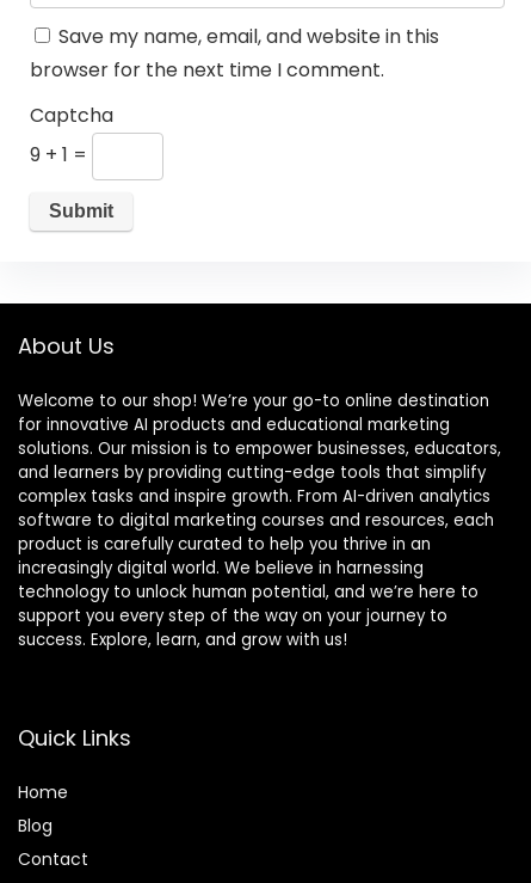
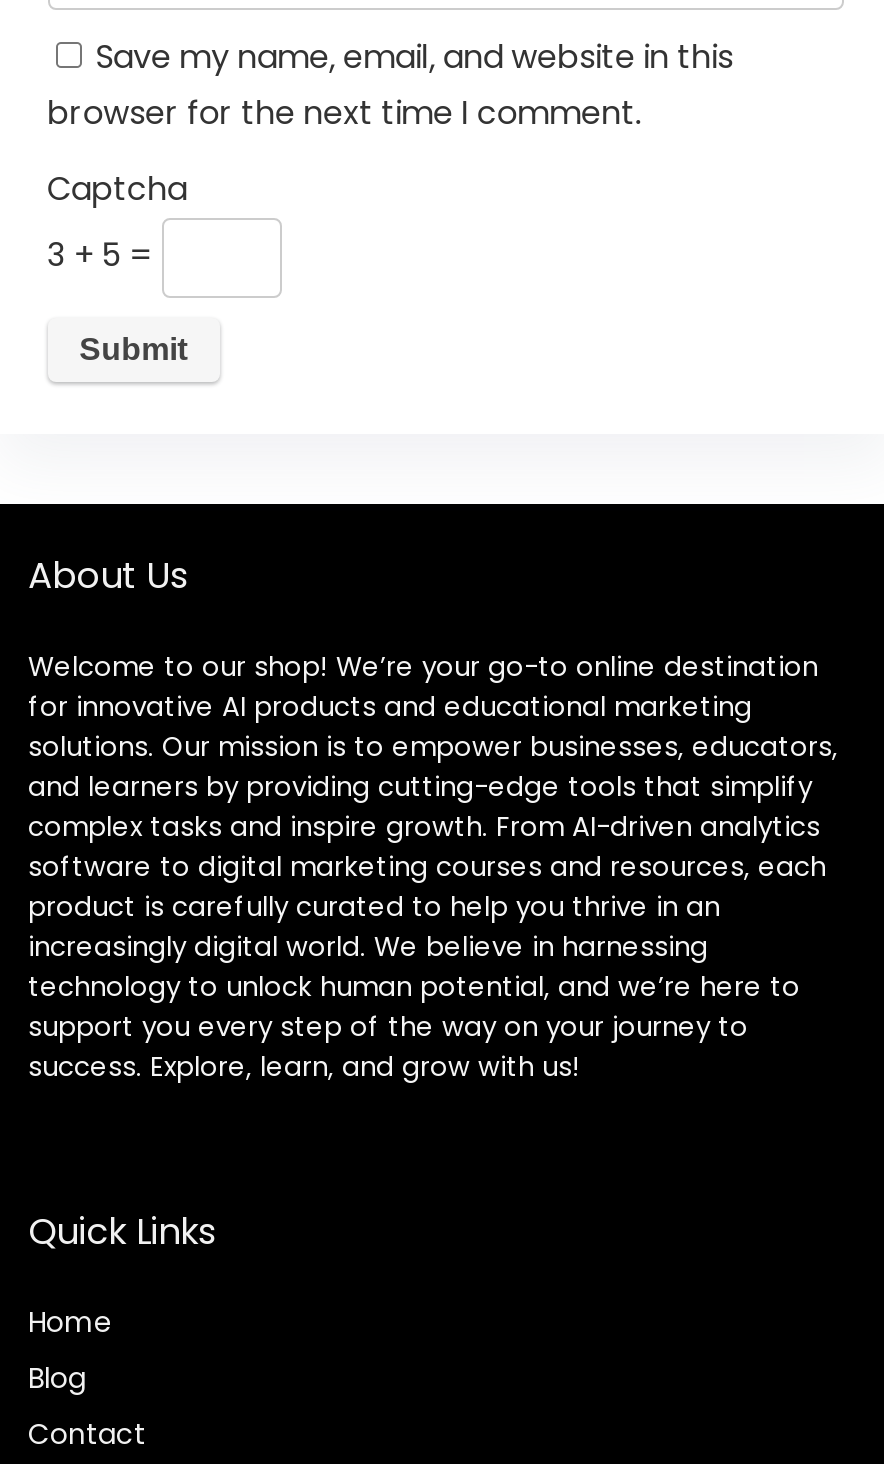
- 9 + 1 =
+ 3 + 5 =
